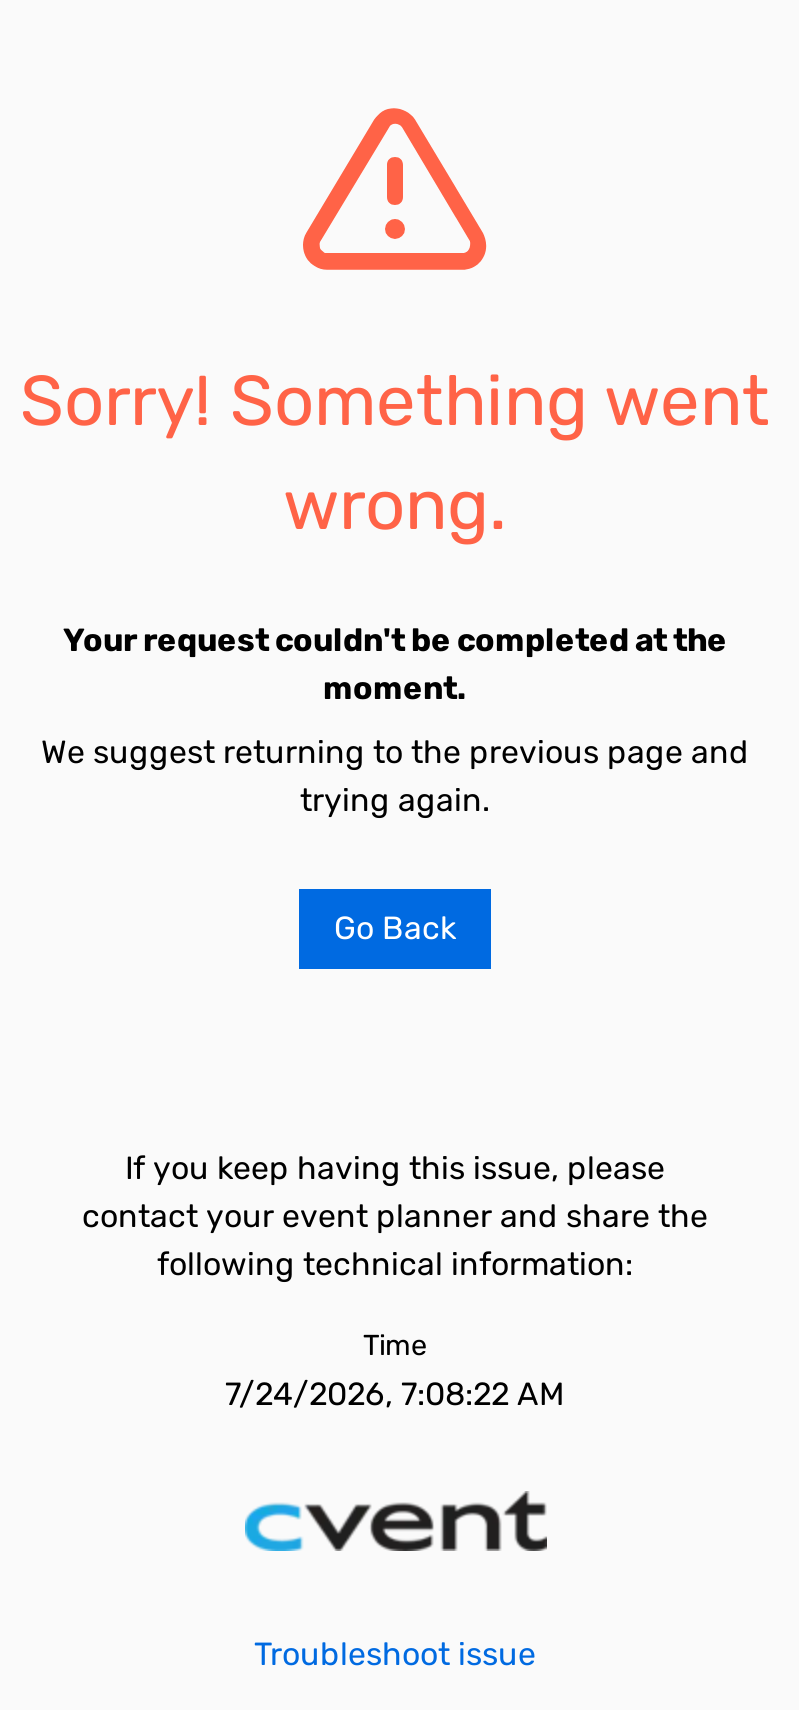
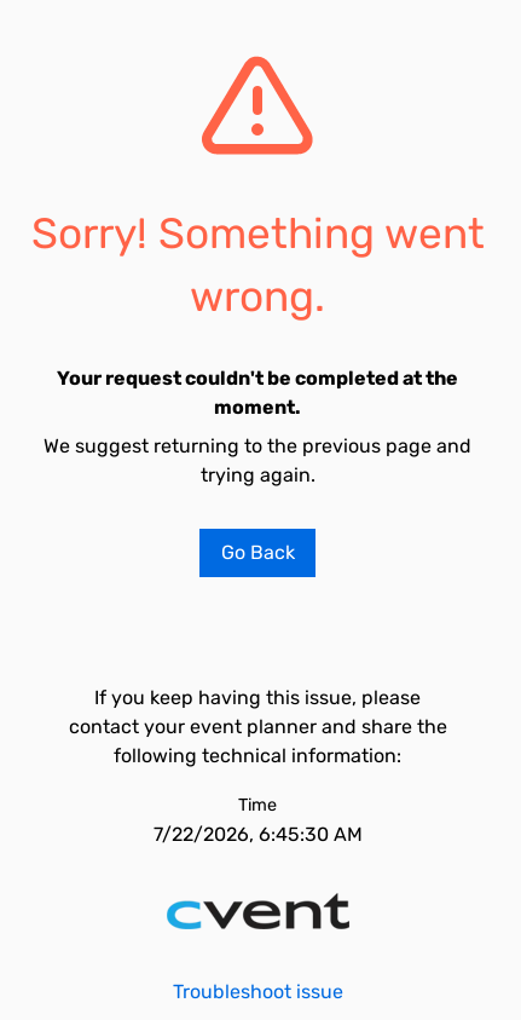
- 7/24/2026, 7:08:22 AM
+ 7/22/2026, 6:45:30 AM
